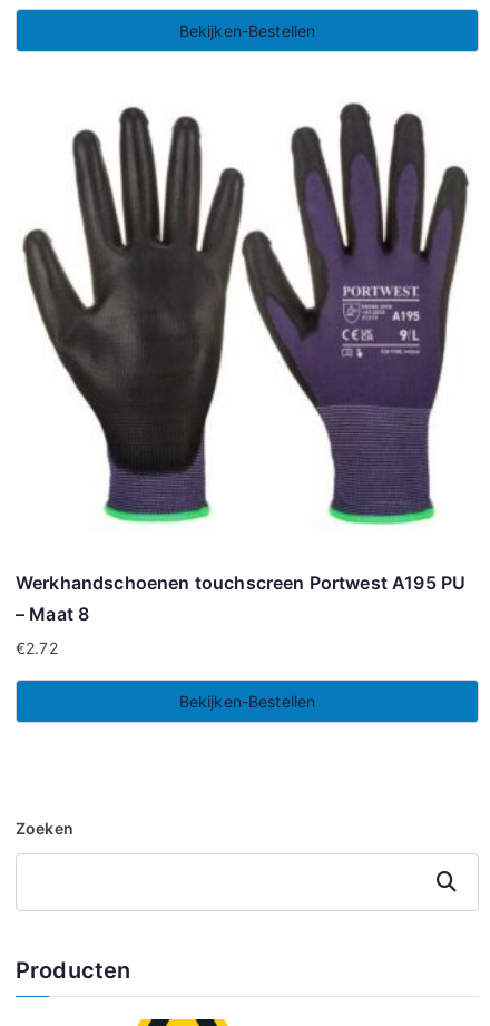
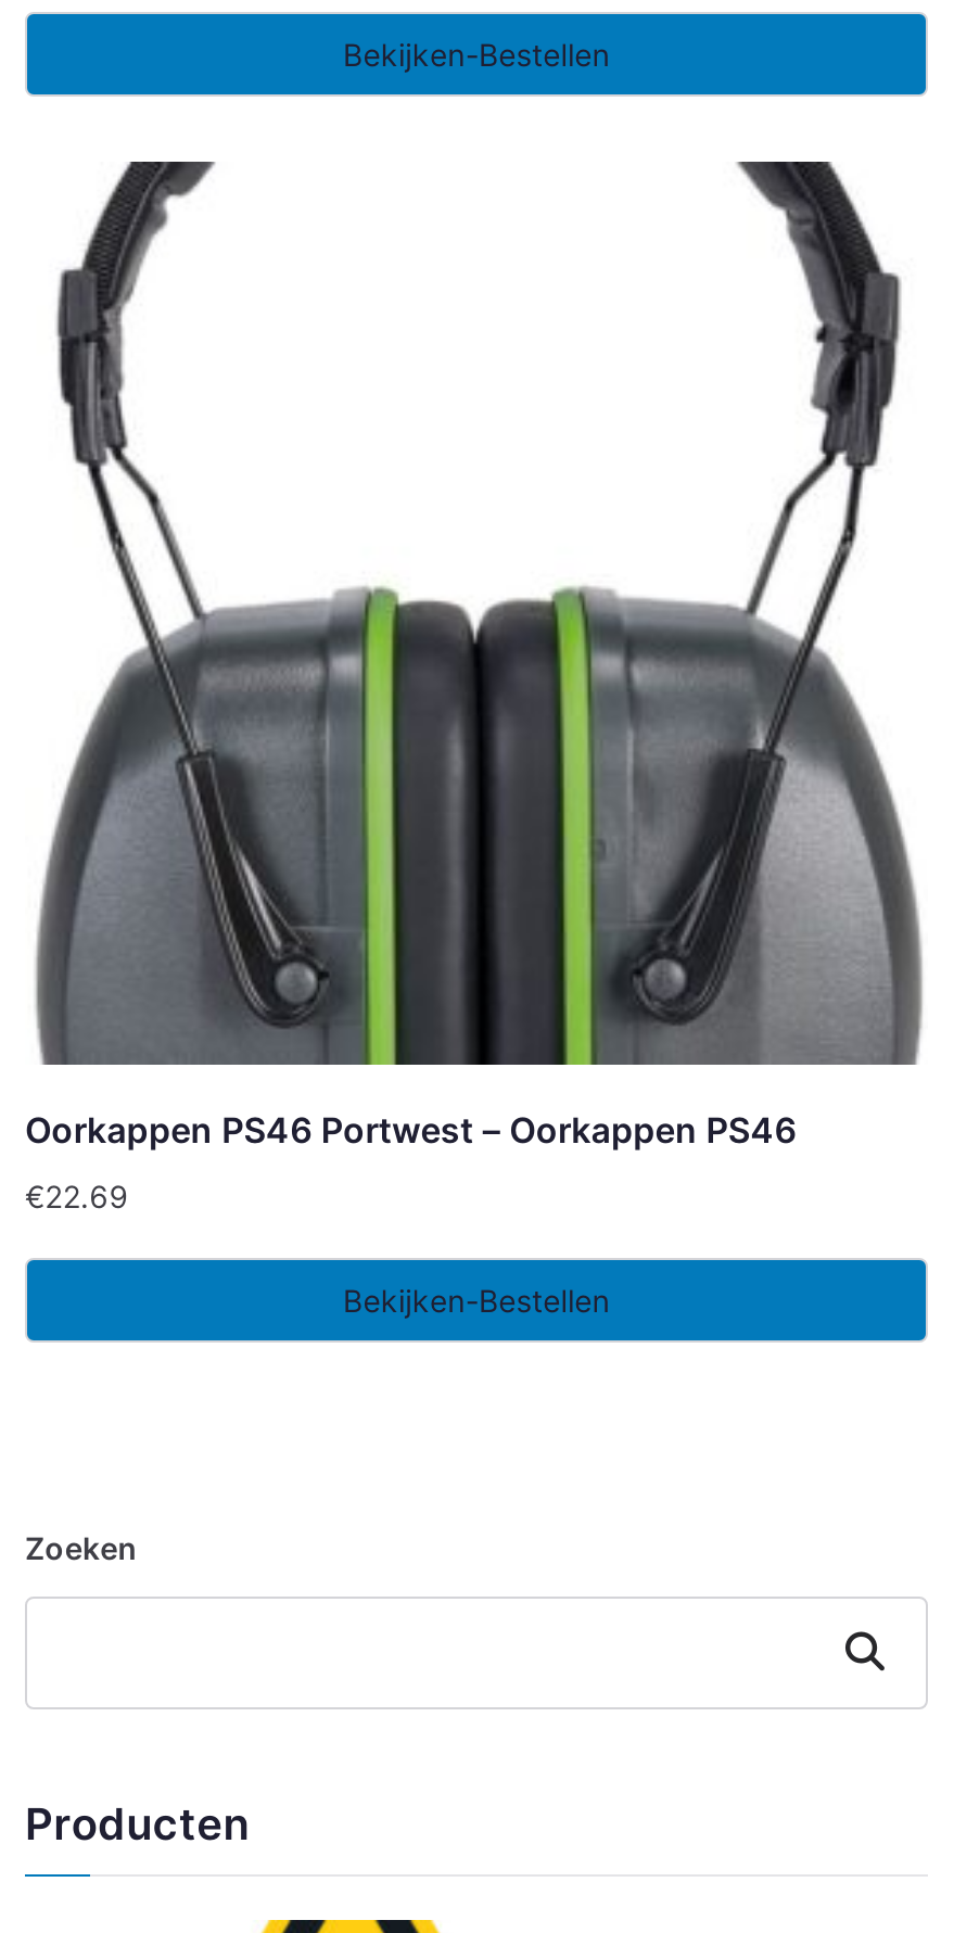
- [image]
- Werkhandschoenen touchscreen Portwest A195 PU
- – Maat 8
+ [image]
+ Oorkappen PS46 Portwest – Oorkappen PS46

- €2.72
+ €22.69
